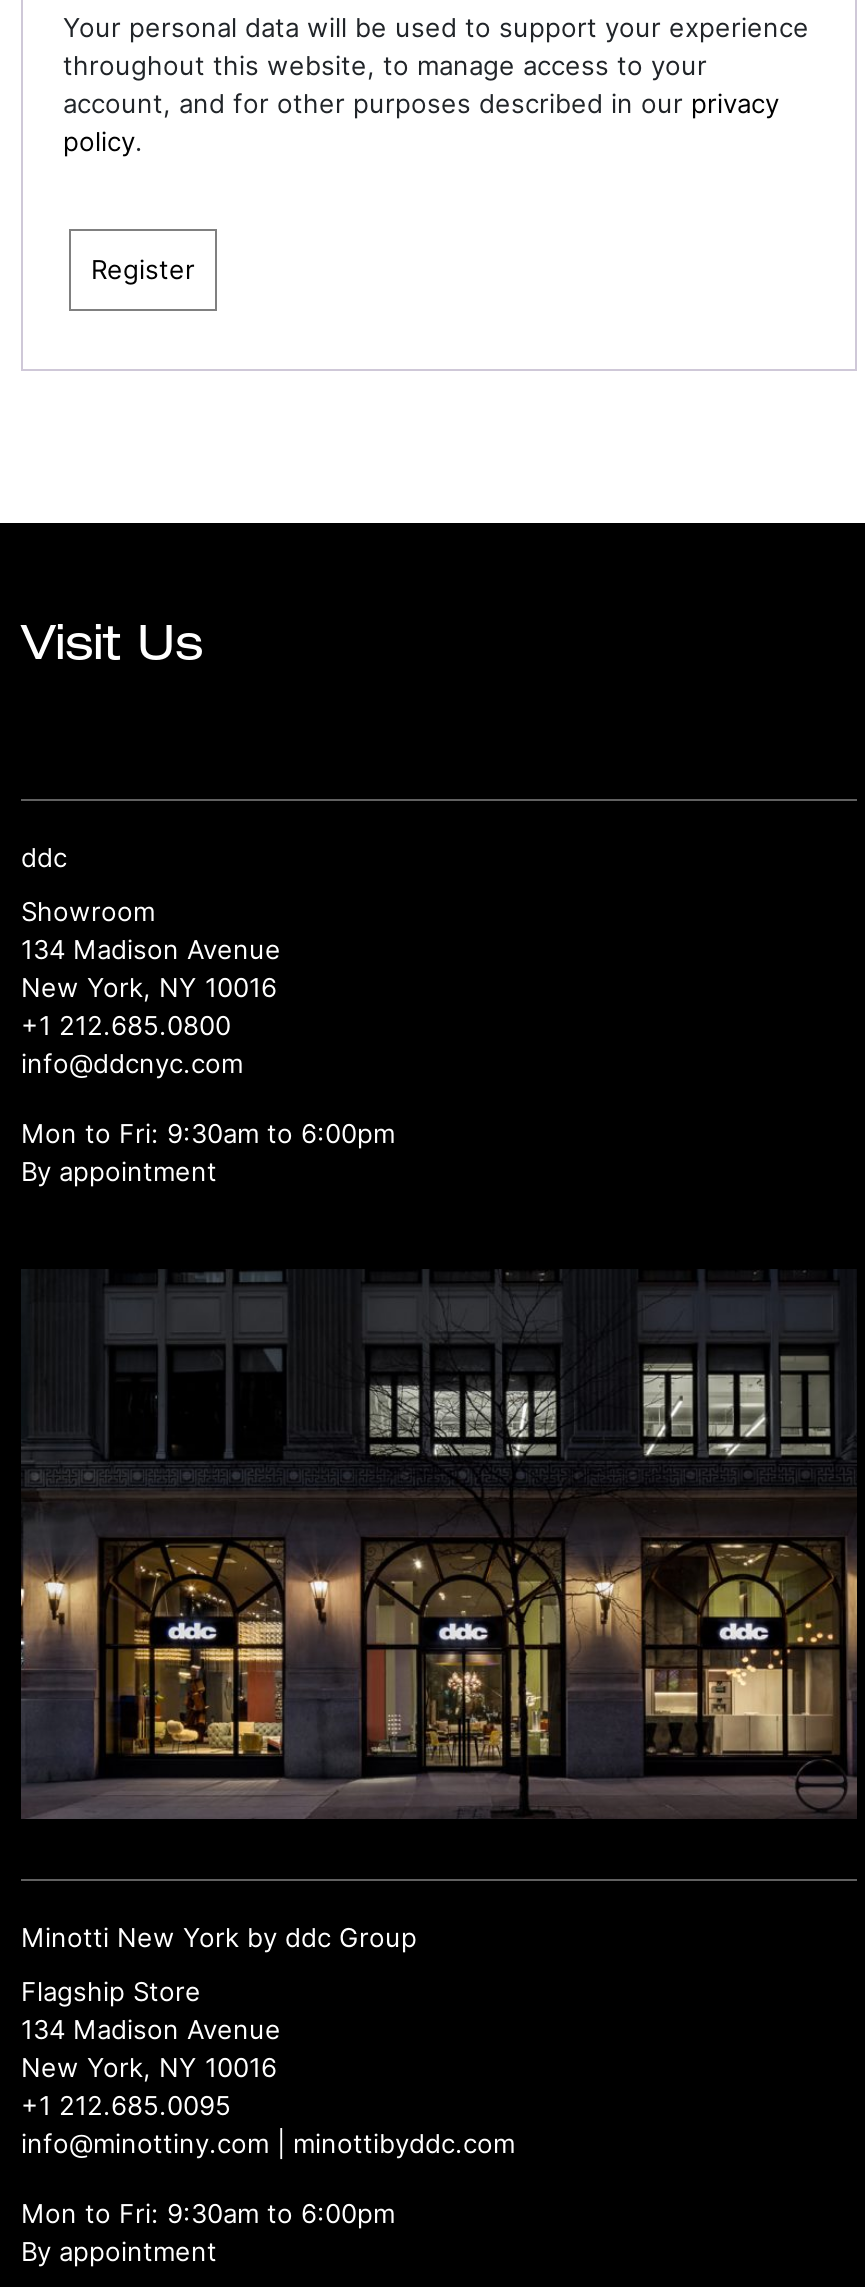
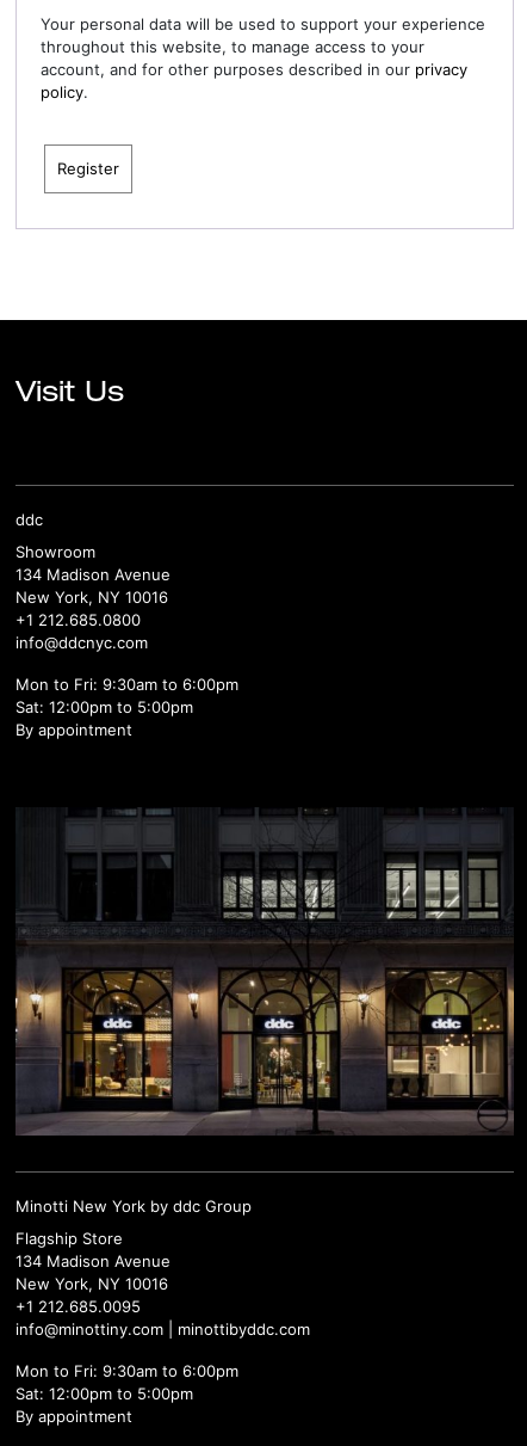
+ Sat: 12:00pm to 5:00pm

+ Sat: 12:00pm to 5:00pm
